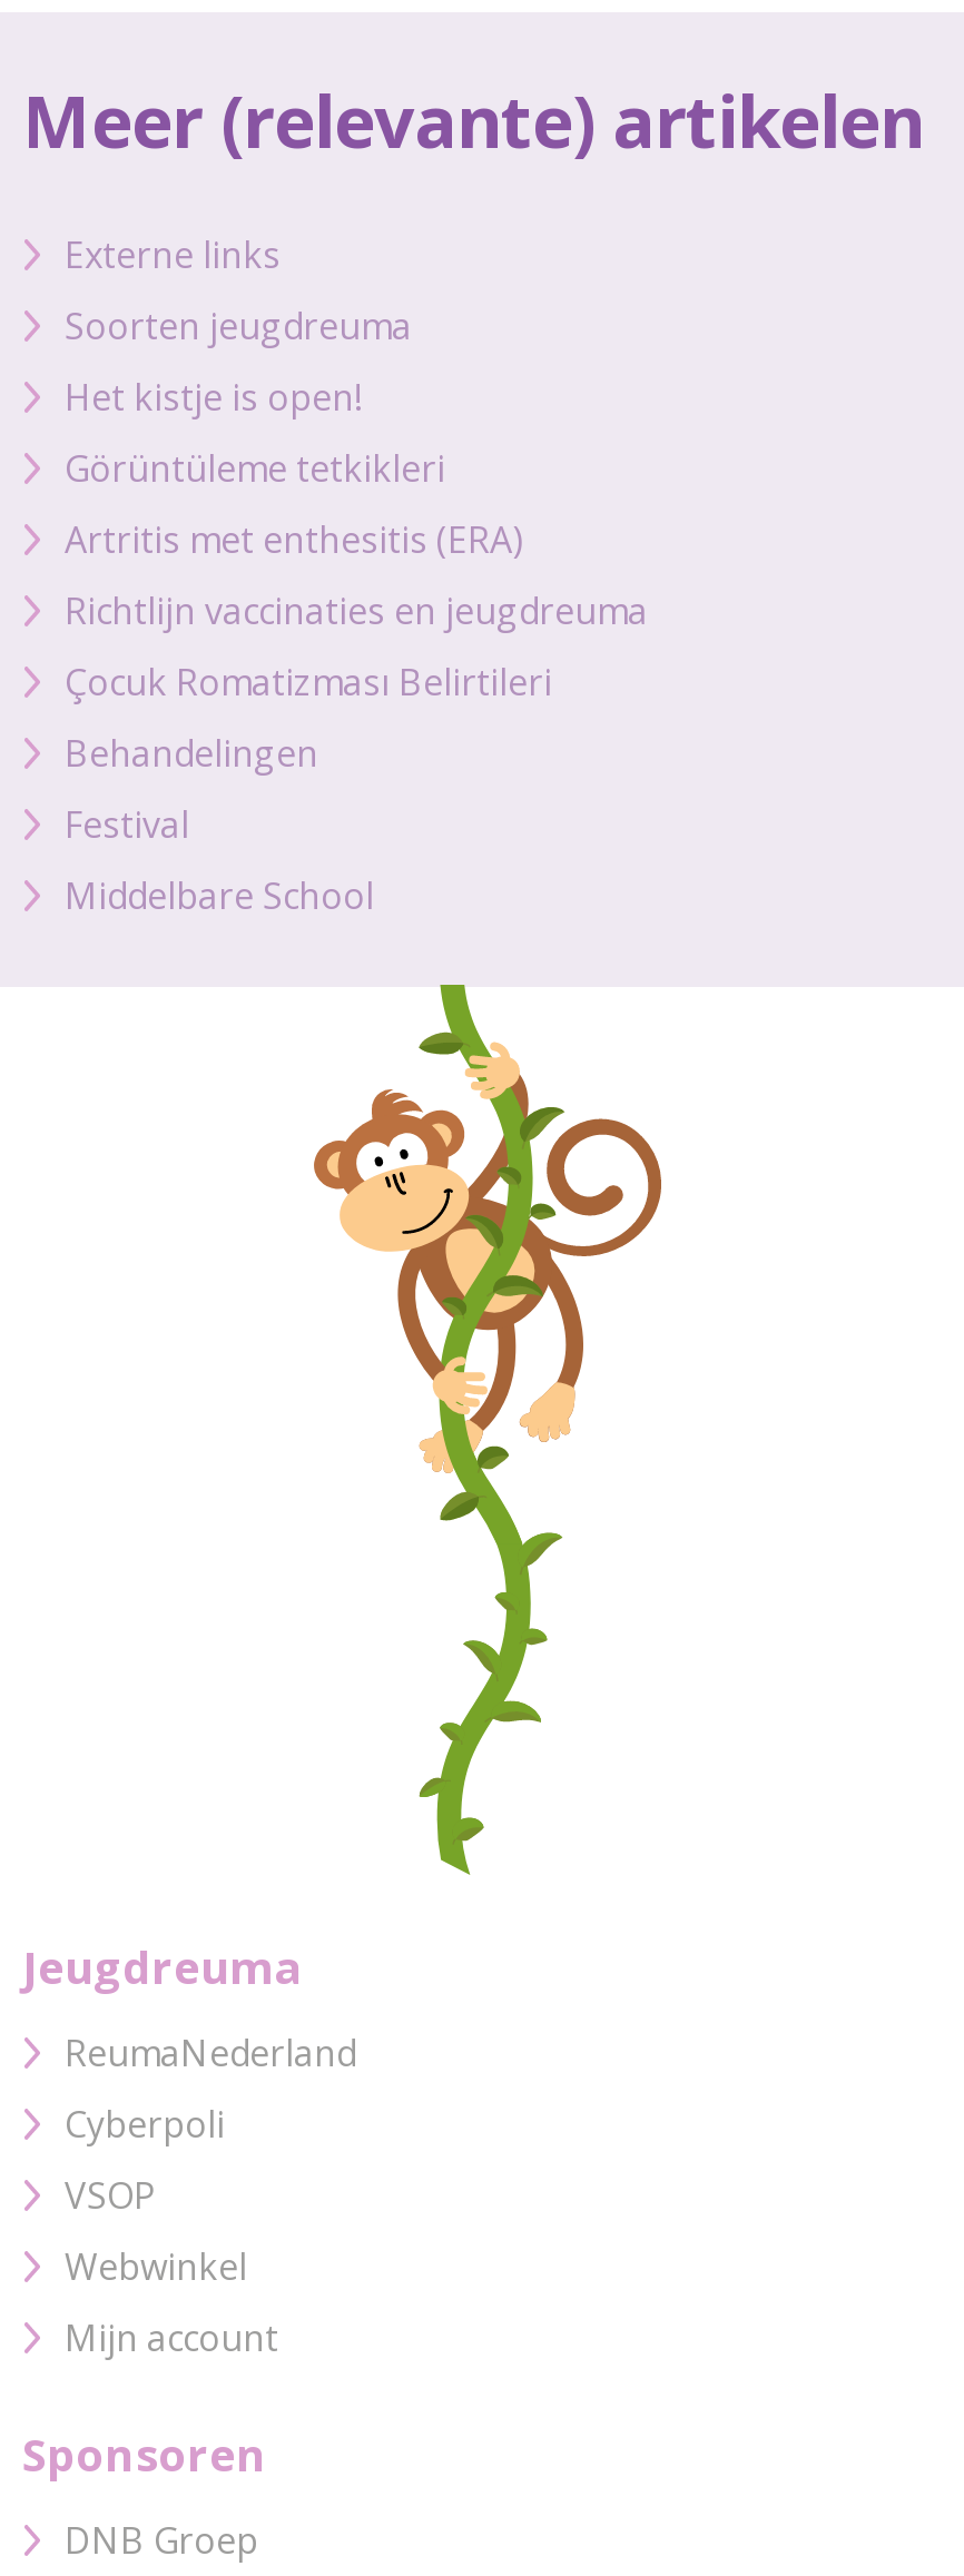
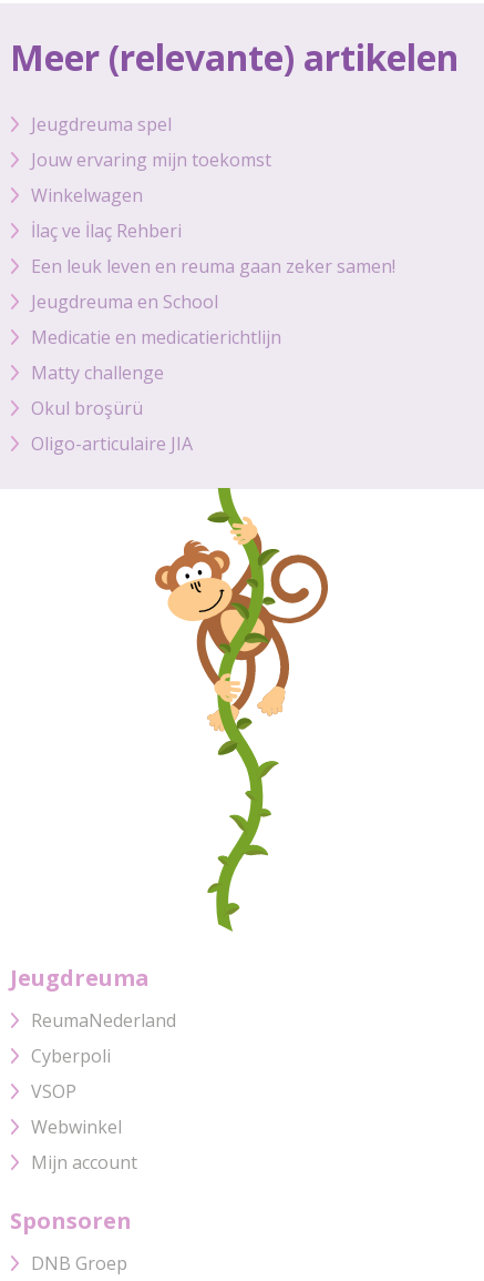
- Externe links
+ Jeugdreuma spel

- Soorten jeugdreuma
+ Jouw ervaring mijn toekomst

- Het kistje is open!
+ Winkelwagen

- Görüntüleme tetkikleri
+ İlaç ve İlaç Rehberi

- Artritis met enthesitis (ERA)
+ Een leuk leven en reuma gaan zeker samen!

- Richtlijn vaccinaties en jeugdreuma
+ Jeugdreuma en School

- Çocuk Romatizması Belirtileri
+ Medicatie en medicatierichtlijn

- Behandelingen
+ Matty challenge

- Festival
+ Okul broşürü

- Middelbare School
+ Oligo-articulaire JIA
